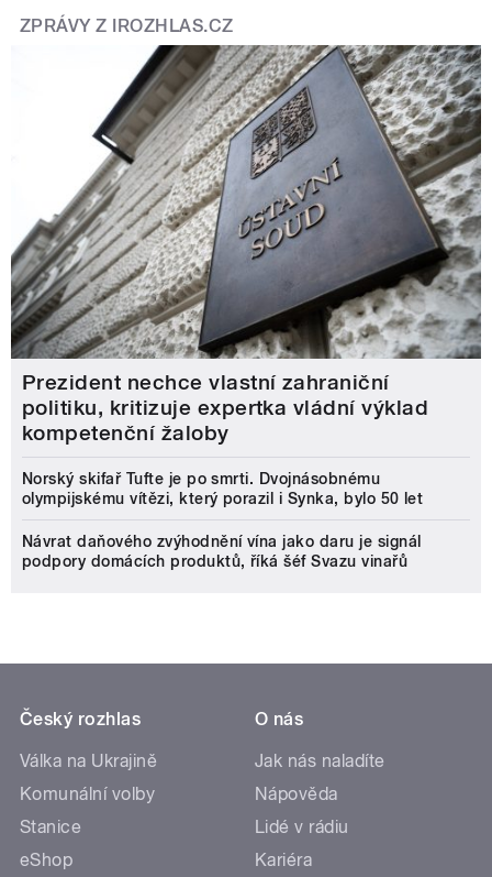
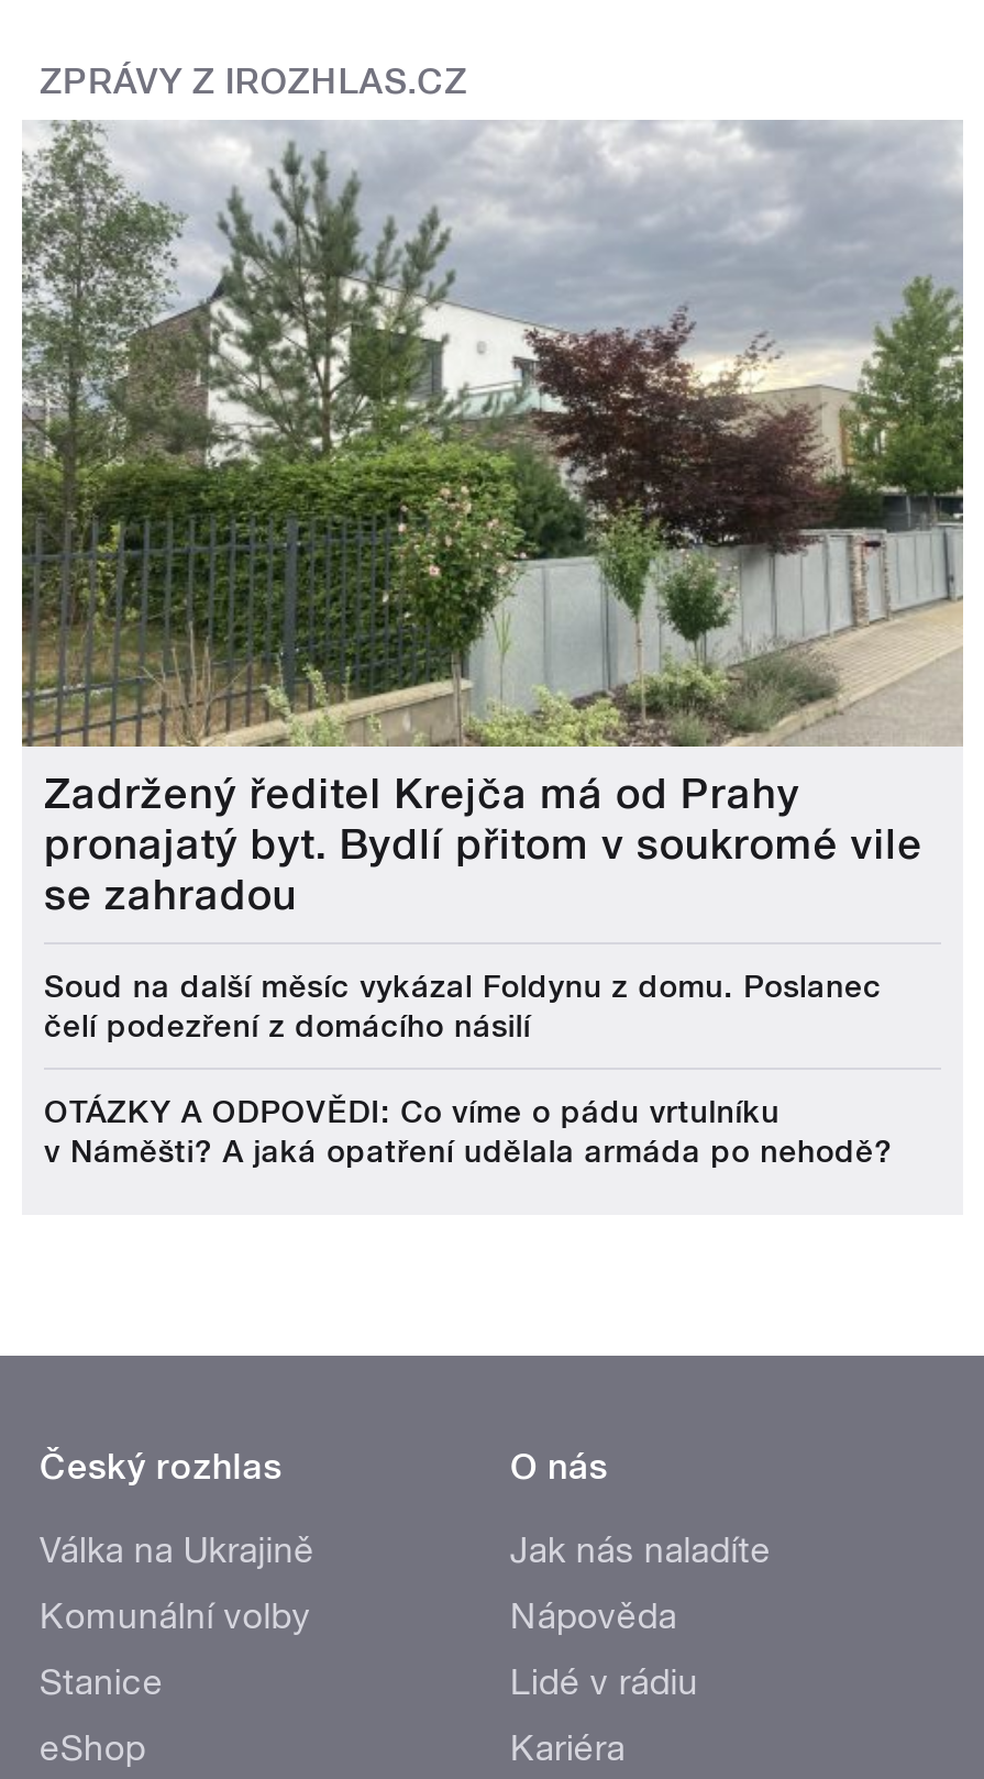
- [image]
- Prezident nechce vlastní zahraniční
- politiku, kritizuje expertka vládní výklad
- kompetenční žaloby
+ [image]
+ Zadržený ředitel Krejča má od Prahy
+ pronajatý byt. Bydlí přitom v soukromé vile
+ se zahradou

- Norský skifař Tufte je po smrti. Dvojnásobnému
- olympijskému vítězi, který porazil i Synka, bylo 50 let
+ Soud na další měsíc vykázal Foldynu z domu. Poslanec
+ čelí podezření z domácího násilí

- Návrat daňového zvýhodnění vína jako daru je signál
- podpory domácích produktů, říká šéf Svazu vinařů
+ OTÁZKY A ODPOVĚDI: Co víme o pádu vrtulníku
+ v Náměšti? A jaká opatření udělala armáda po nehodě?
